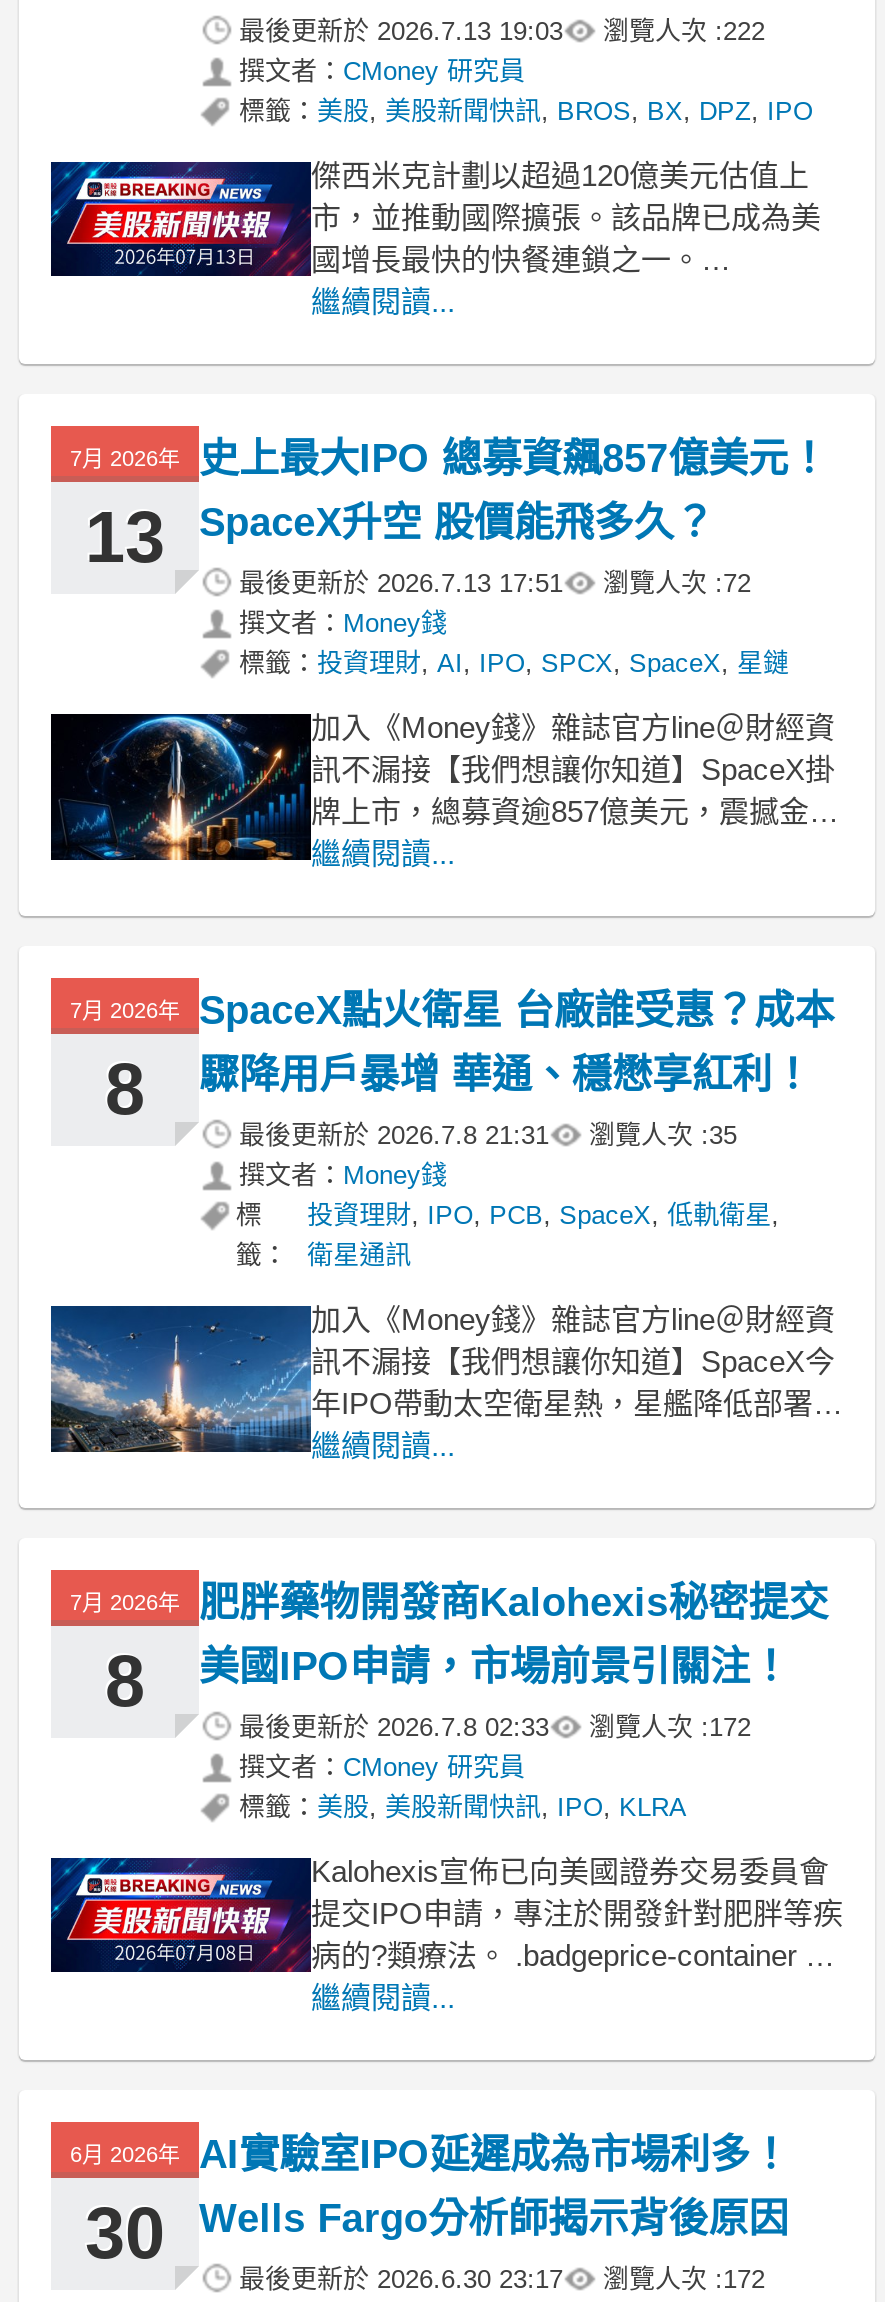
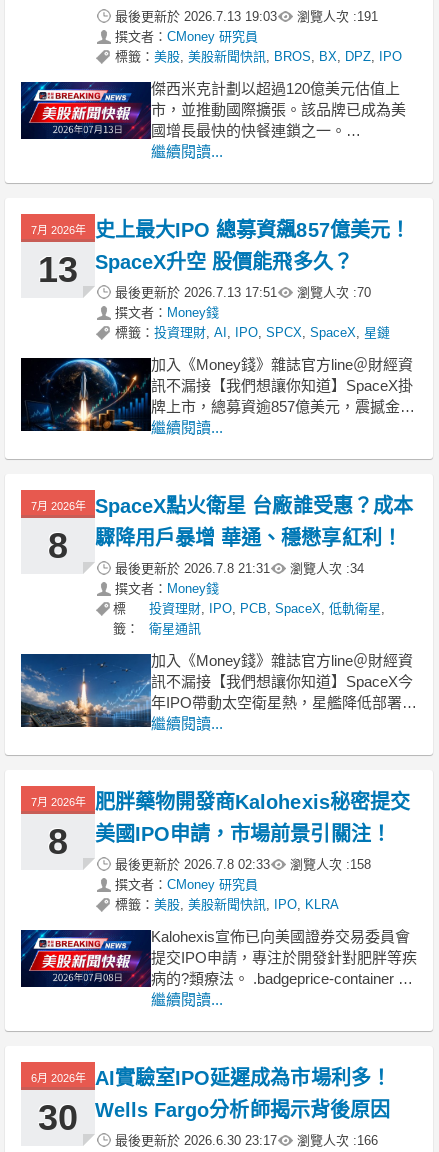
- 最後更新於2026.7.13 19:03 瀏覽人次 : 222
+ 最後更新於2026.7.13 19:03 瀏覽人次 : 191

- 最後更新於2026.7.13 17:51 瀏覽人次 : 72
+ 最後更新於2026.7.13 17:51 瀏覽人次 : 70

- 最後更新於2026.7.8 21:31 瀏覽人次 : 35
+ 最後更新於2026.7.8 21:31 瀏覽人次 : 34

- 最後更新於2026.7.8 02:33 瀏覽人次 : 172
+ 最後更新於2026.7.8 02:33 瀏覽人次 : 158

- 最後更新於2026.6.30 23:17 瀏覽人次 : 172
+ 最後更新於2026.6.30 23:17 瀏覽人次 : 166
